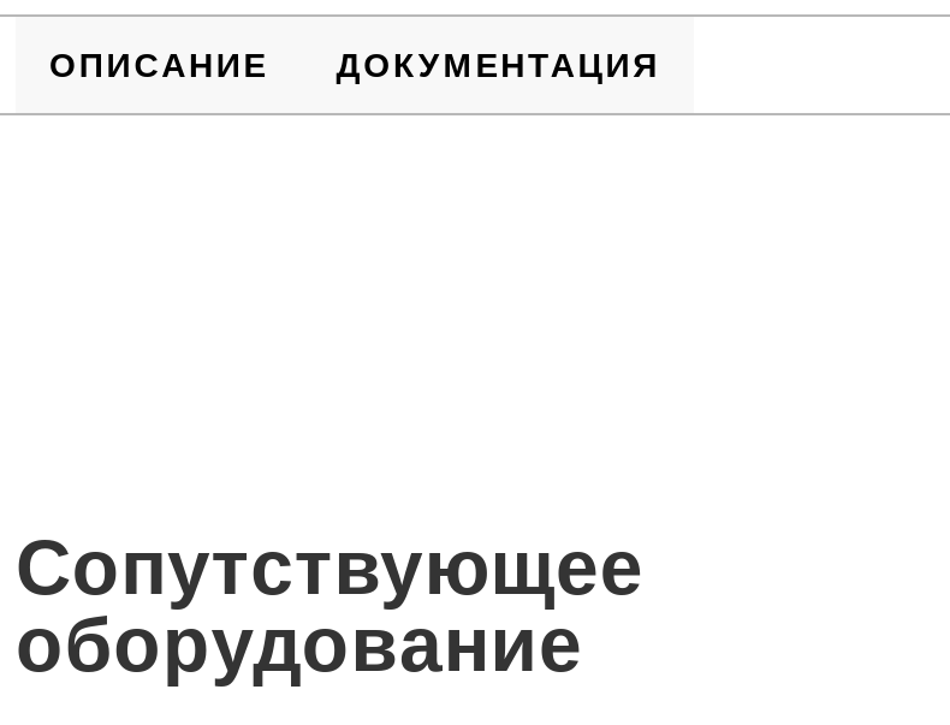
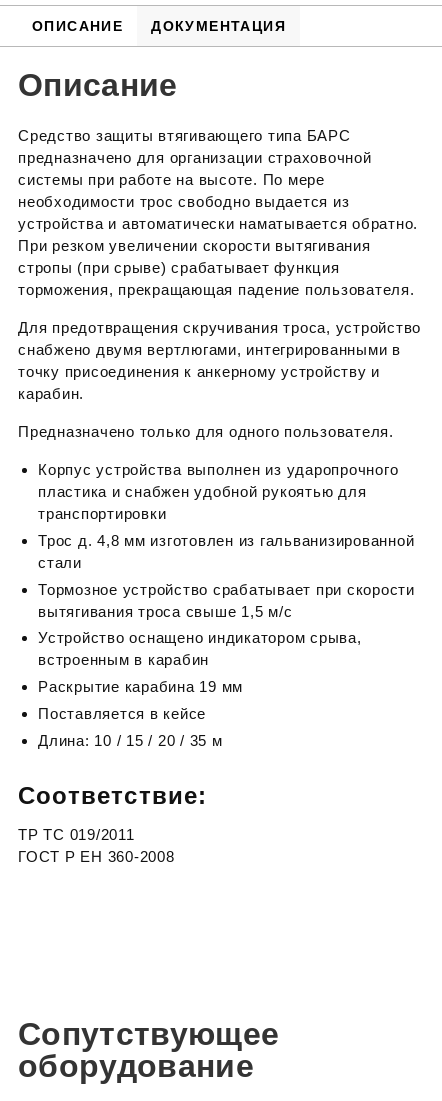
+ Описание
+ Средство защиты втягивающего типа БАРС
+ предназначено для организации страховочной
+ системы при работе на высоте. По мере
+ необходимости трос свободно выдается из
+ устройства и автоматически наматывается обратно.
+ При резком увеличении скорости вытягивания
+ стропы (при срыве) срабатывает функция
+ торможения, прекращающая падение пользователя.
+ Для предотвращения скручивания троса, устройство
+ снабжено двумя вертлюгами, интегрированными в
+ точку присоединения к анкерному устройству и
+ карабин.
+ Предназначено только для одного пользователя.
+ Корпус устройства выполнен из ударопрочного
+ пластика и снабжен удобной рукоятью для
+ транспортировки
+ Трос д. 4,8 мм изготовлен из гальванизированной
+ стали
+ Тормозное устройство срабатывает при скорости
+ вытягивания троса свыше 1,5 м/с
+ Устройство оснащено индикатором срыва,
+ встроенным в карабин
+ Раскрытие карабина 19 мм
+ Поставляется в кейсе
+ Длина: 10 / 15 / 20 / 35 м
+ Соответствие:
+ ТР ТС 019/2011
+ ГОСТ Р ЕН 360-2008
